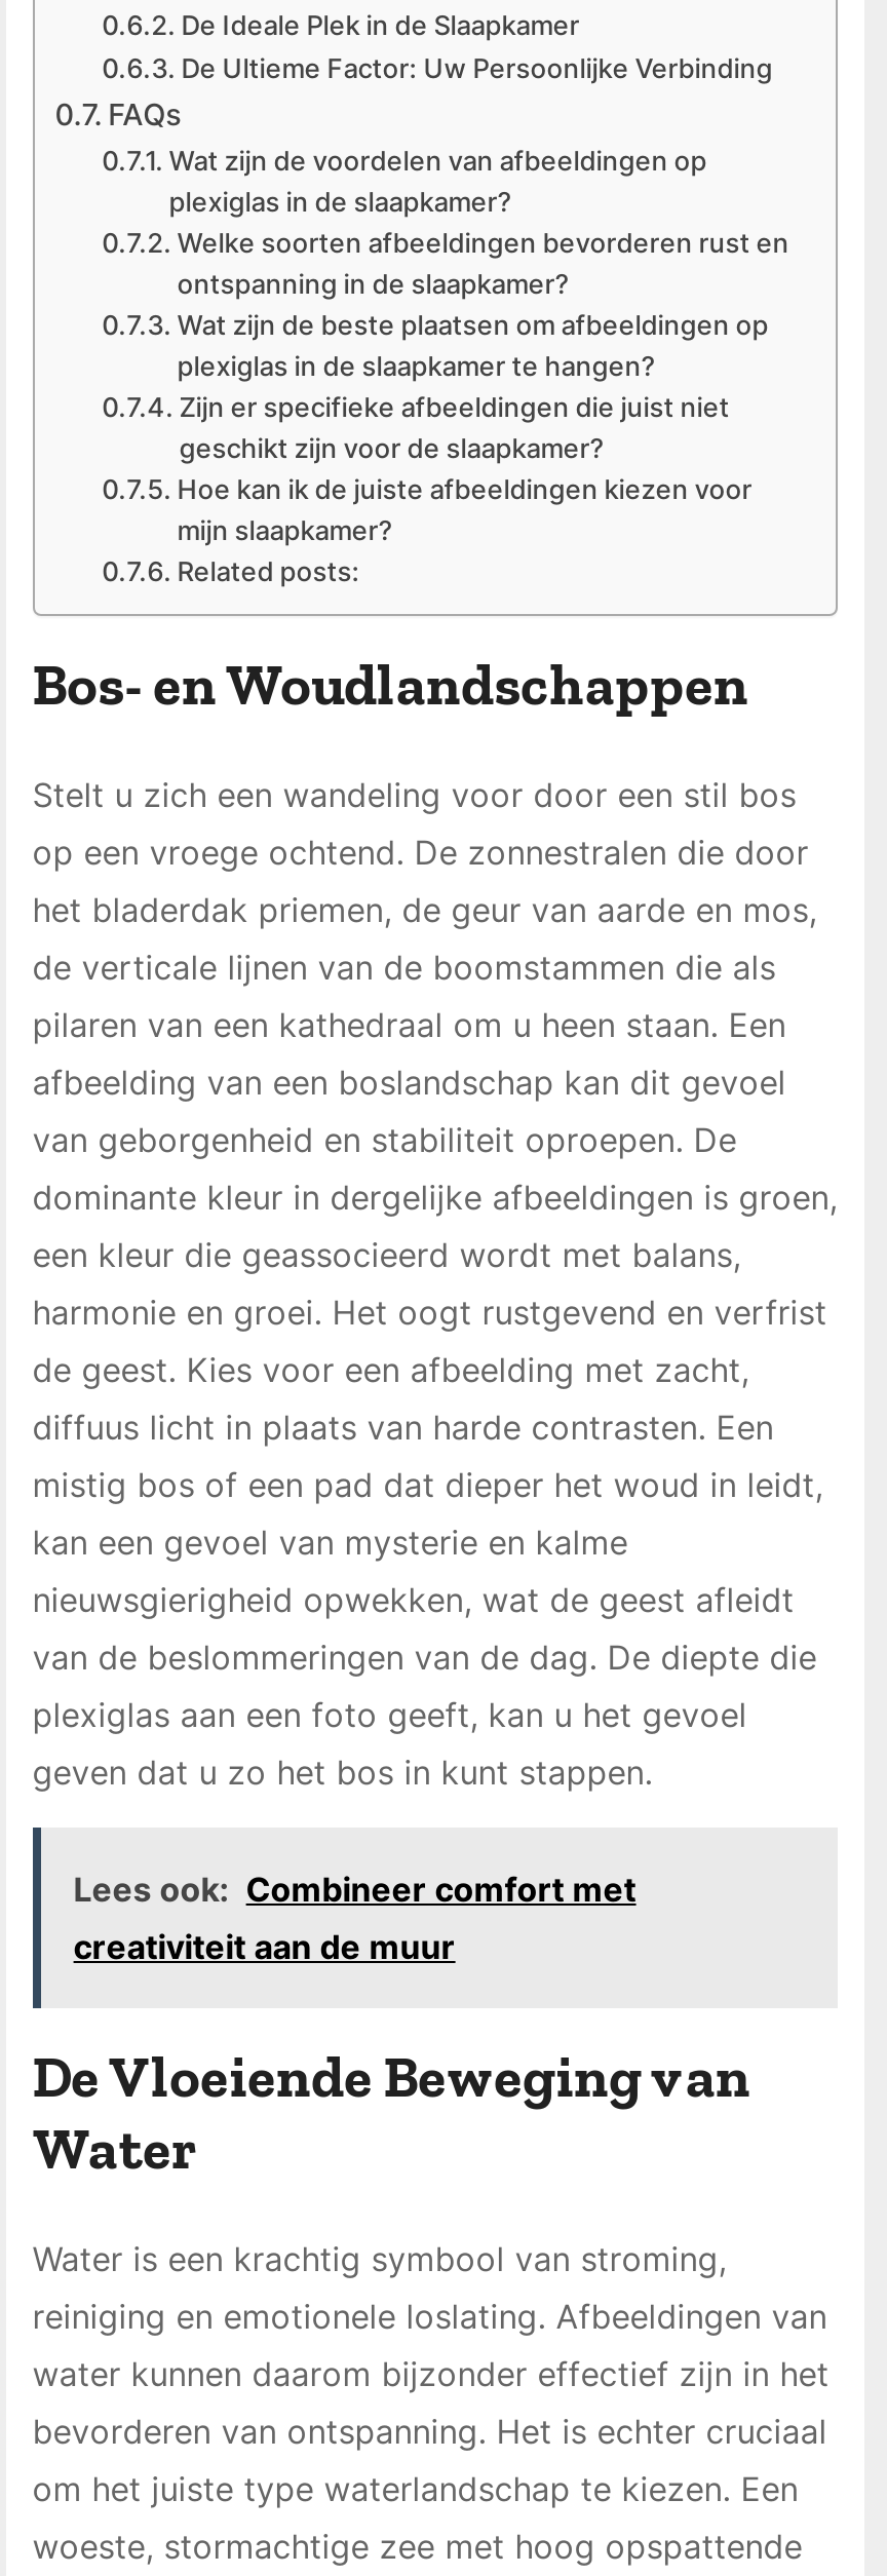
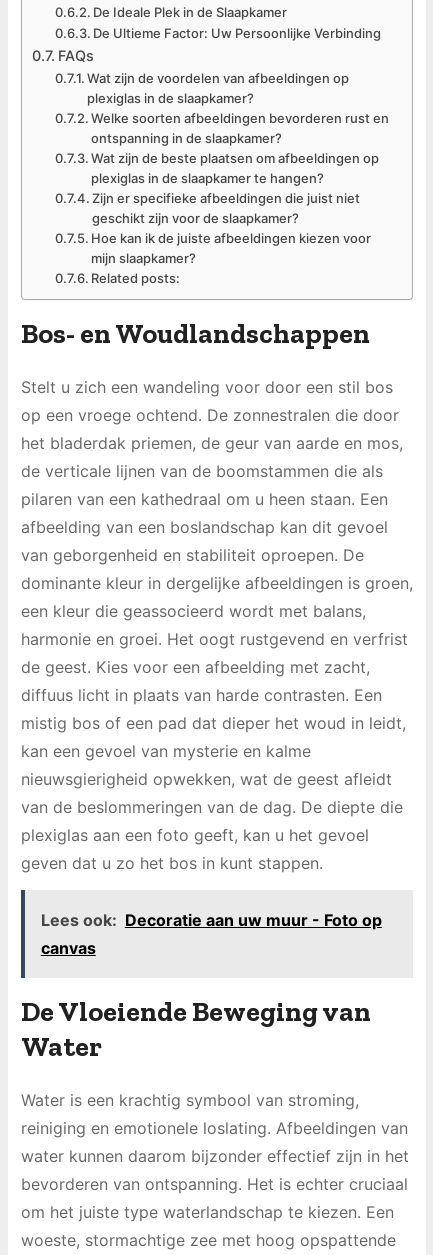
- Lees ook: Combineer comfort met
- creativiteit aan de muur
+ Lees ook: Decoratie aan uw muur - Foto op
+ canvas
